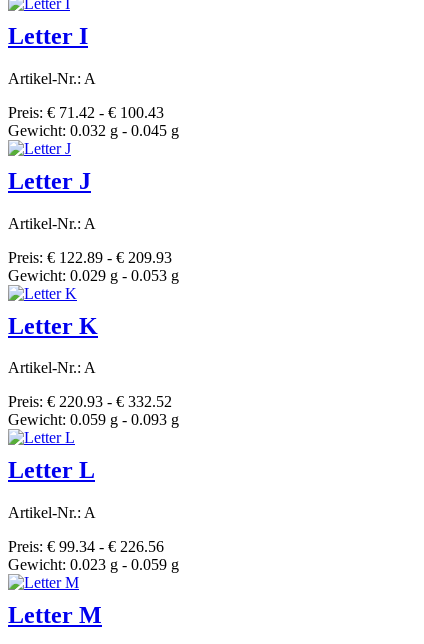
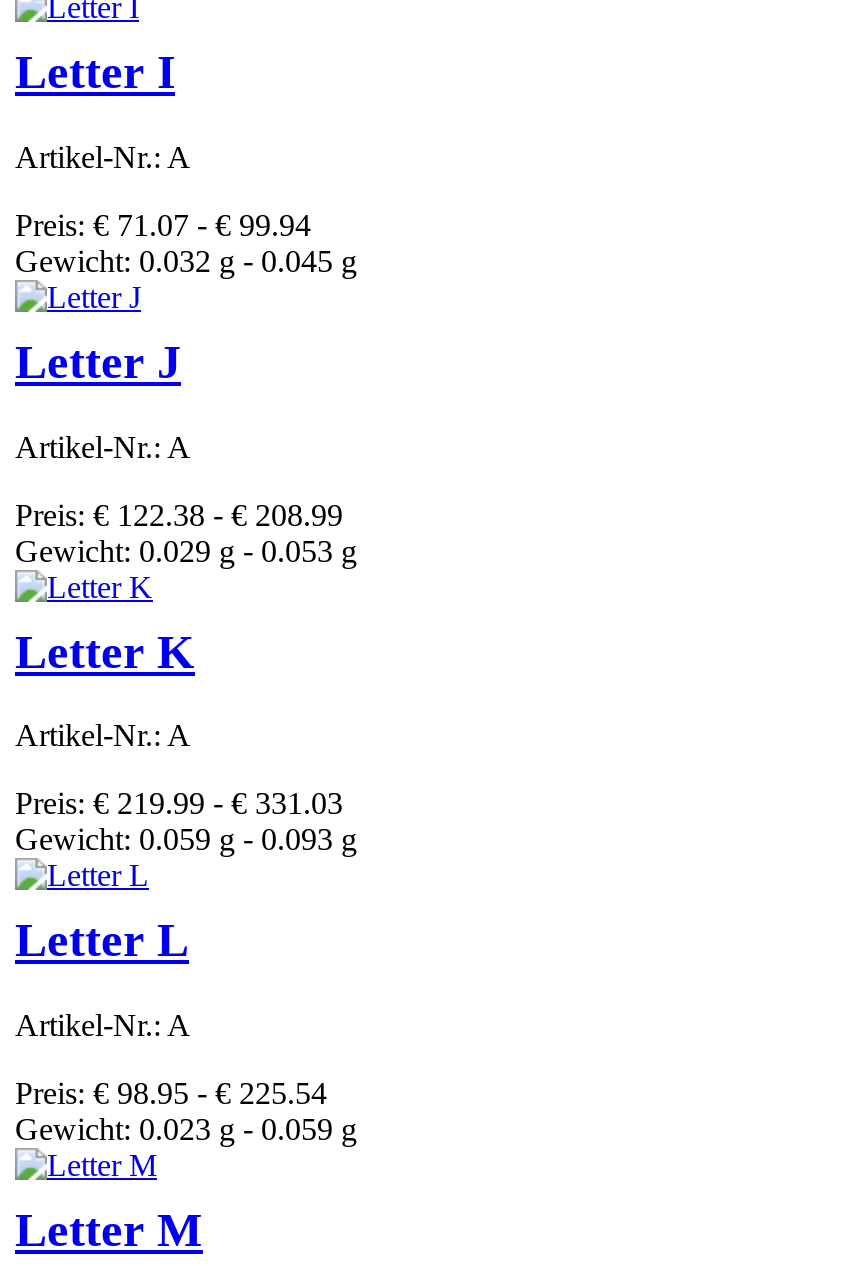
- Preis: € 71.42 - € 100.43
+ Preis: € 71.07 - € 99.94

- Preis: € 122.89 - € 209.93
+ Preis: € 122.38 - € 208.99

- Preis: € 220.93 - € 332.52
+ Preis: € 219.99 - € 331.03

- Preis: € 99.34 - € 226.56
+ Preis: € 98.95 - € 225.54
